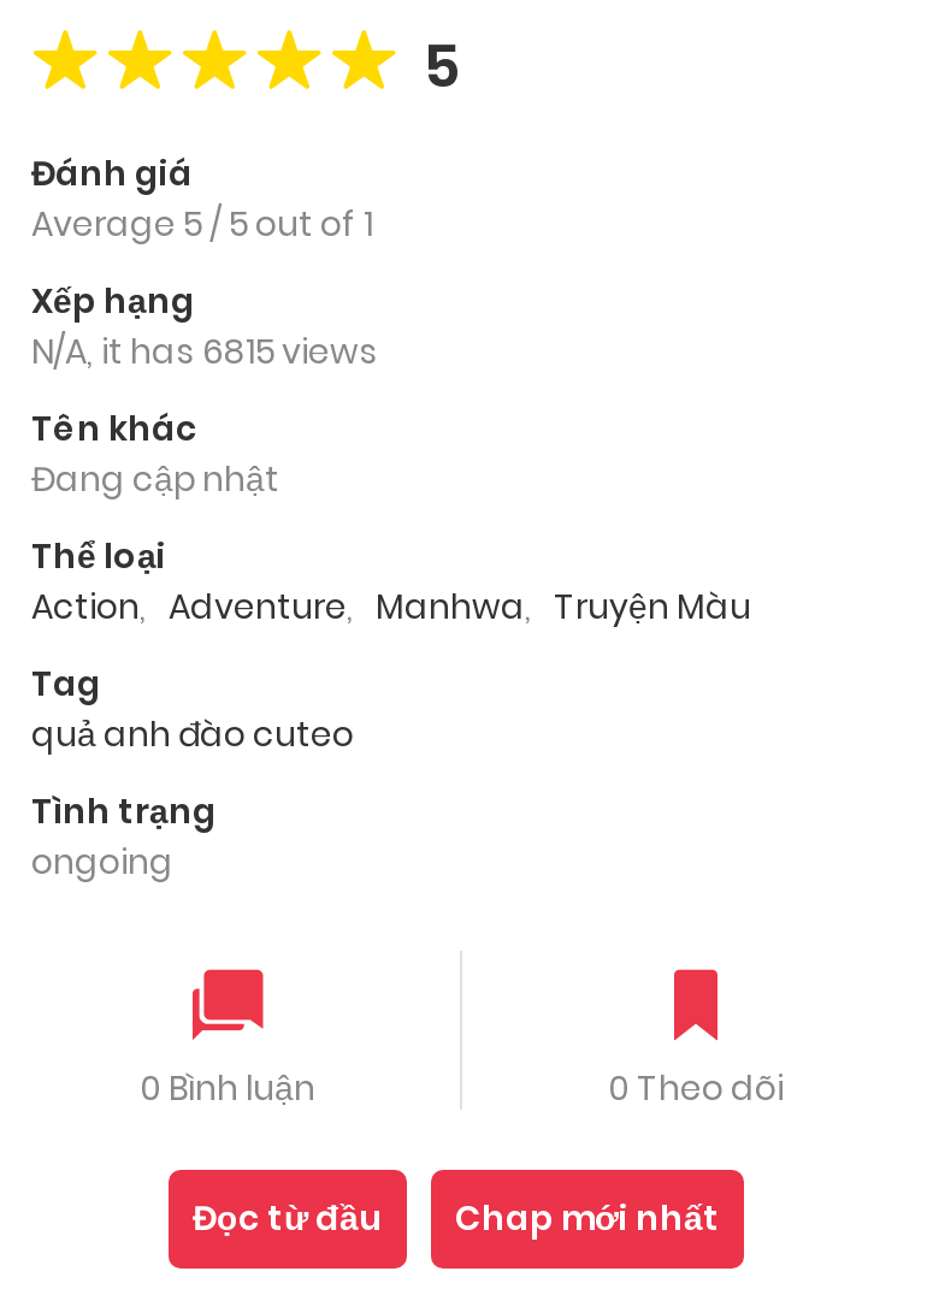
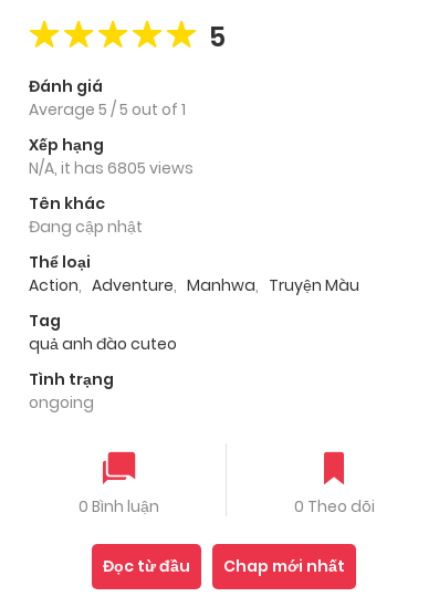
- N/A, it has 6815 views
+ N/A, it has 6805 views
